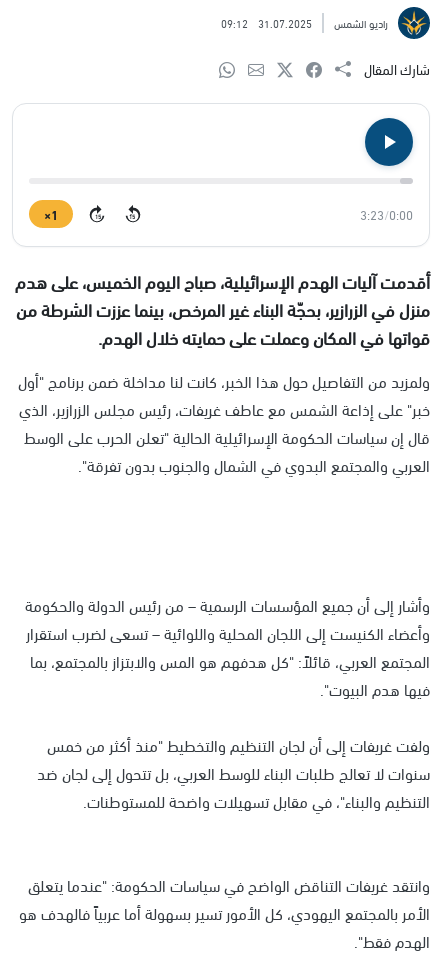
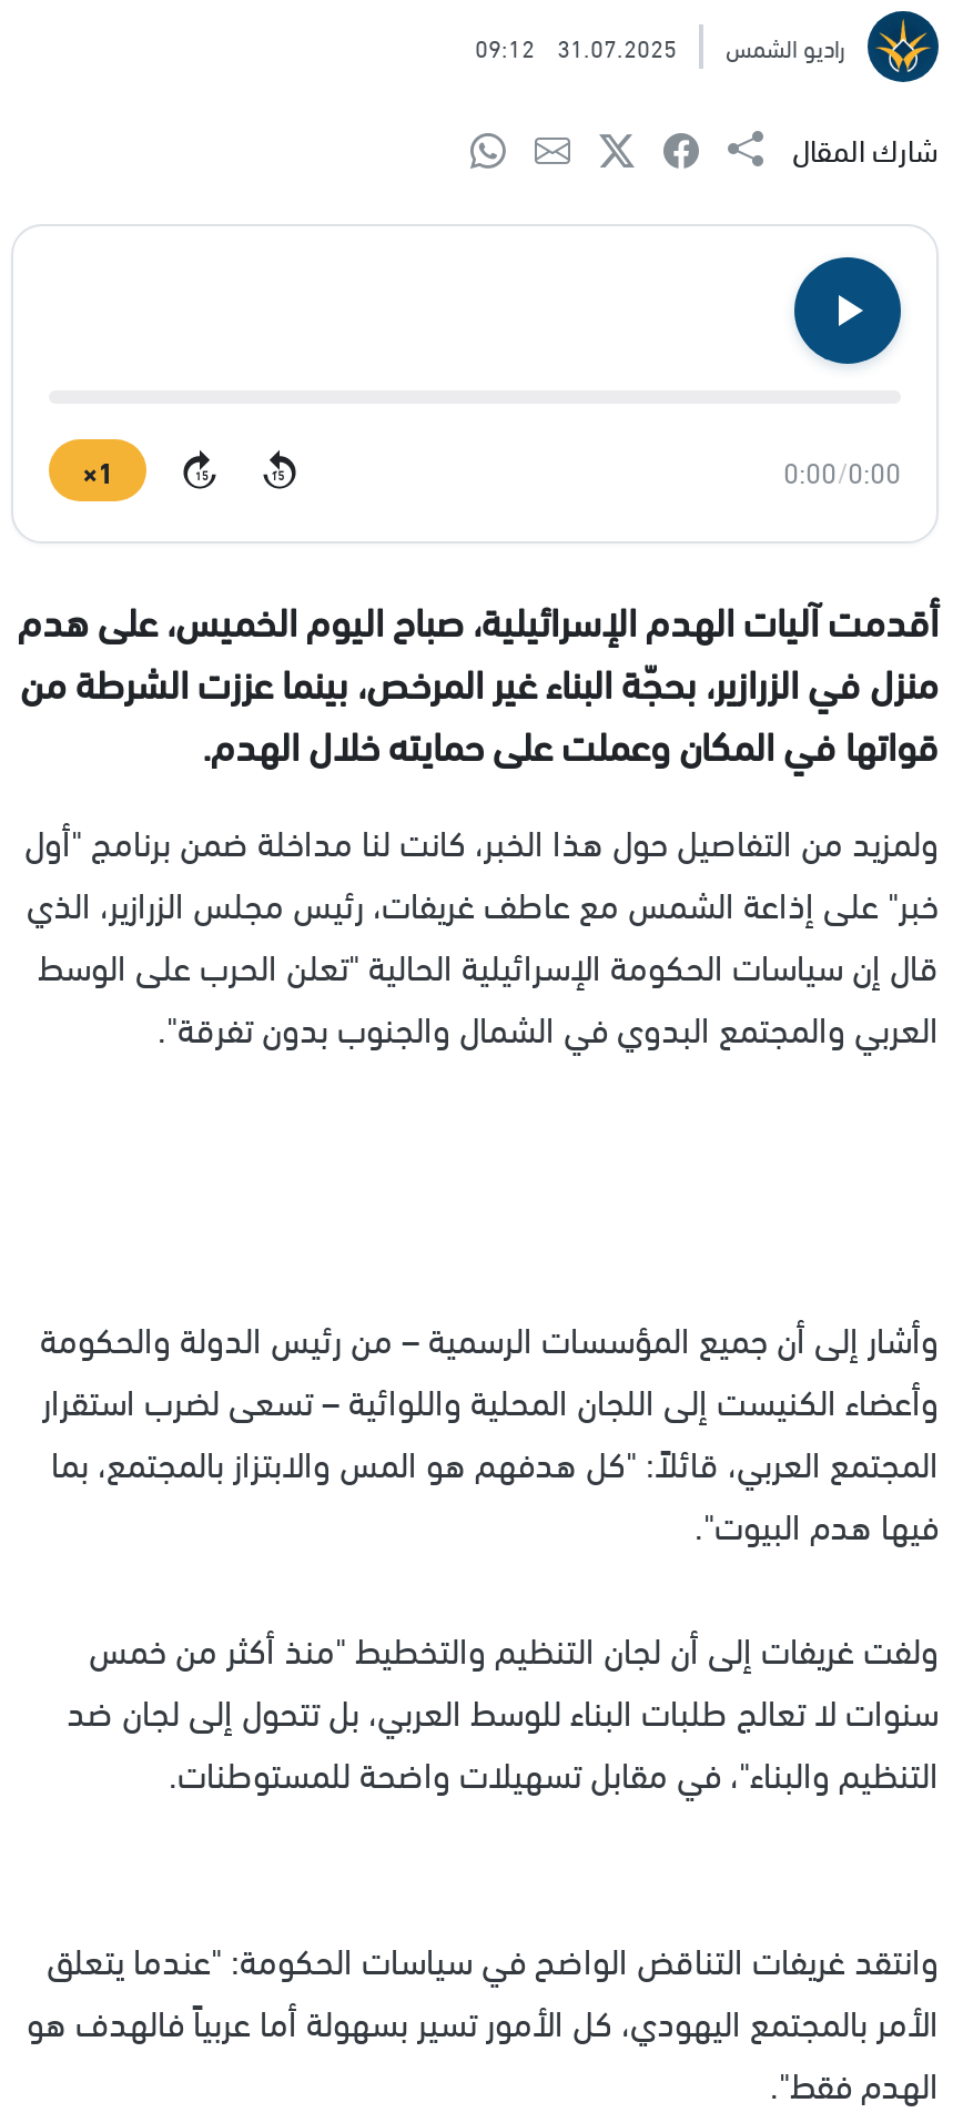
- 3:23
+ 0:00
